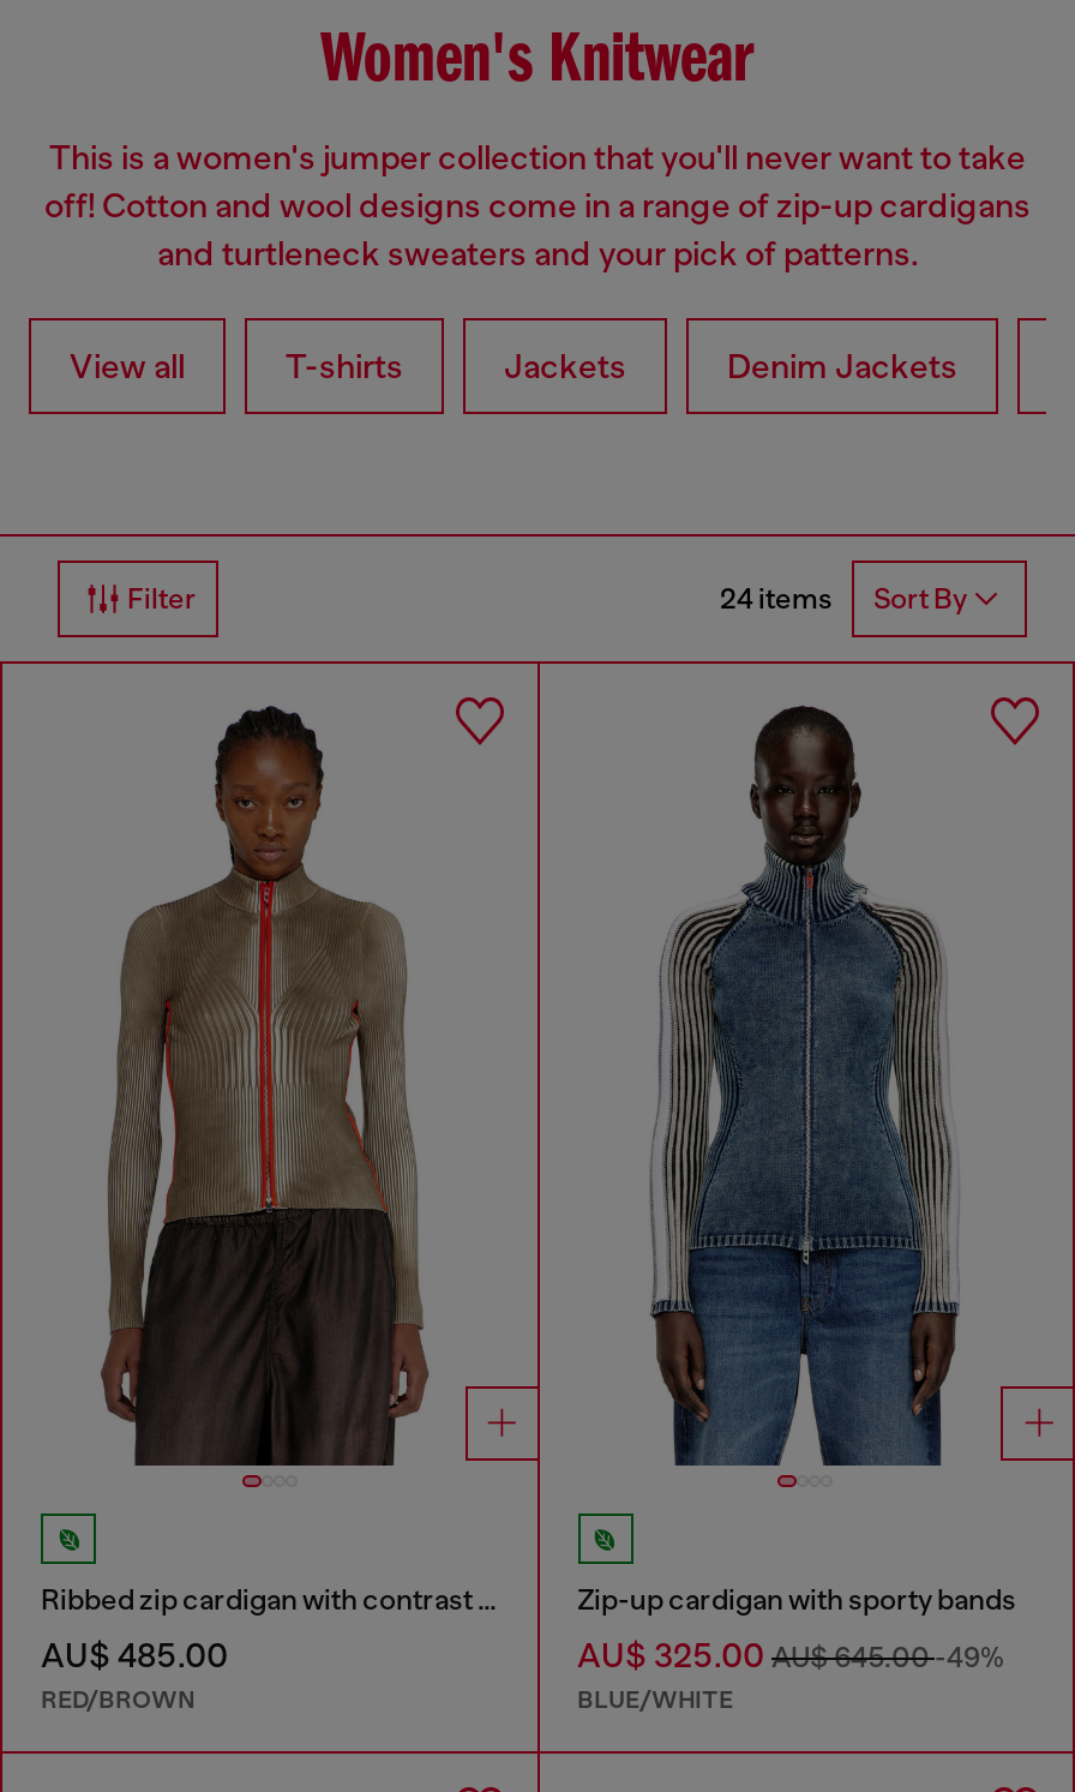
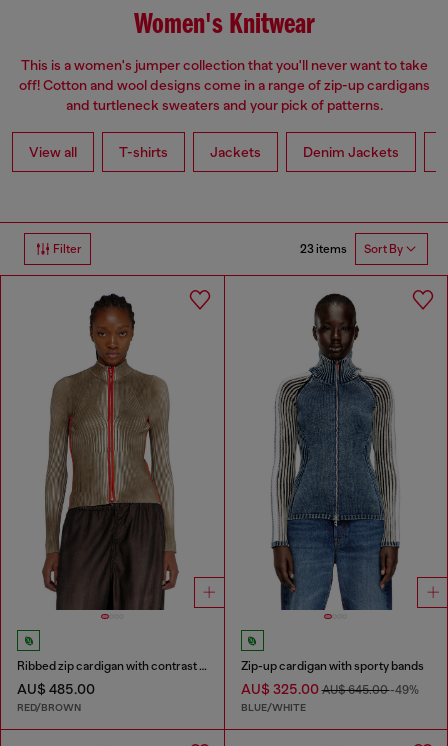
- 24 items Sort By
+ 23 items Sort By
